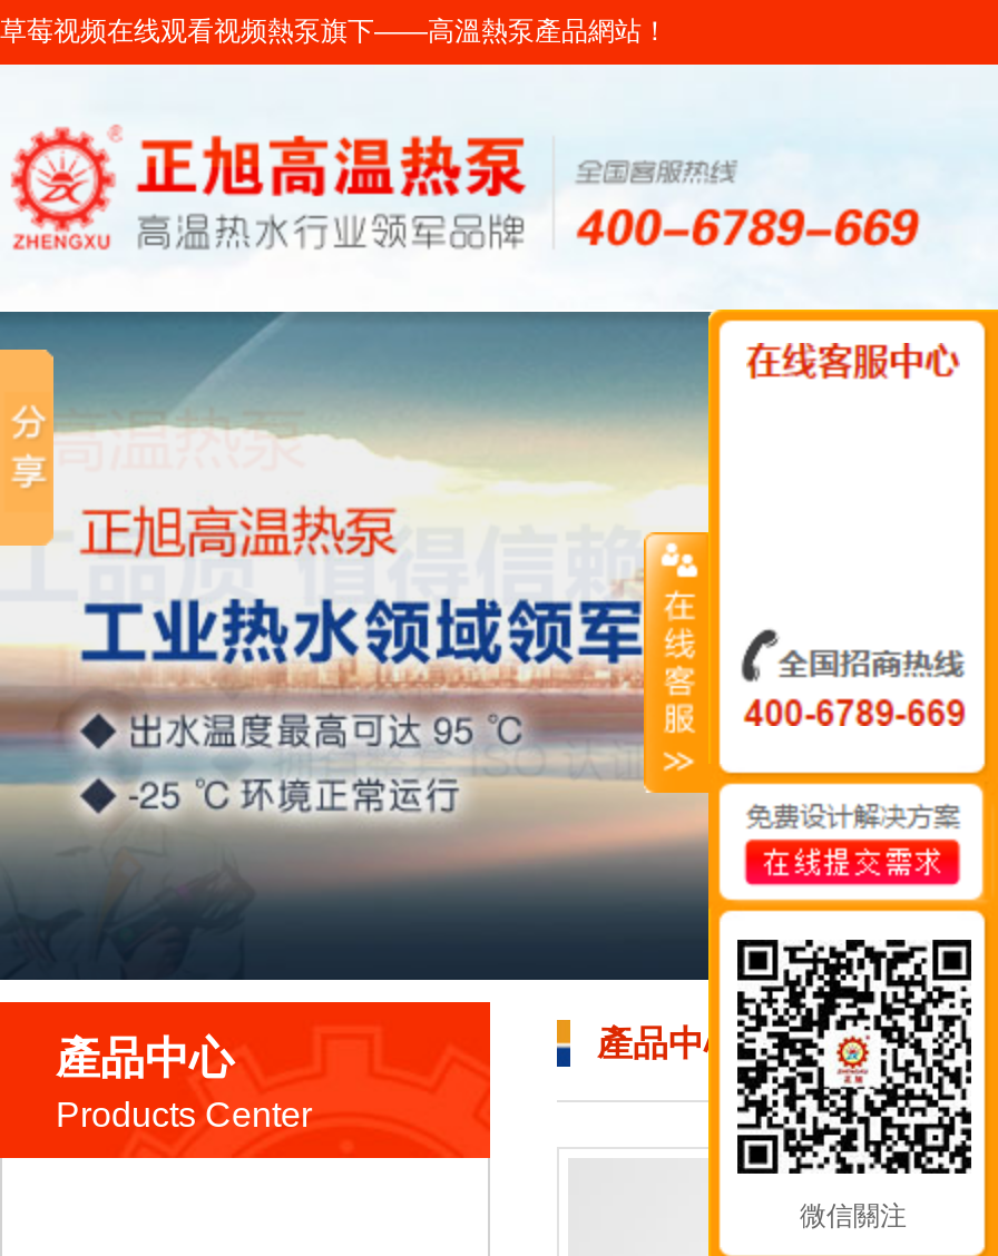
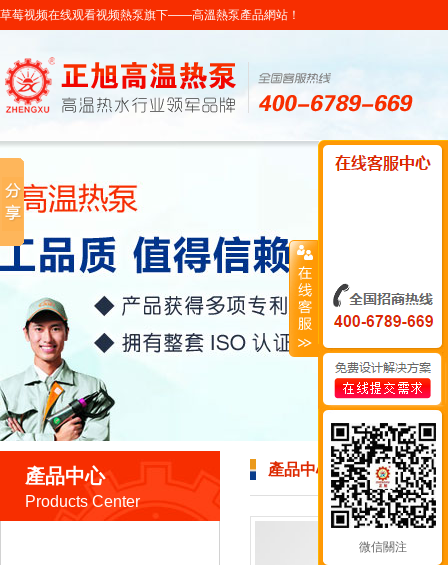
- [image]
+ [image]
